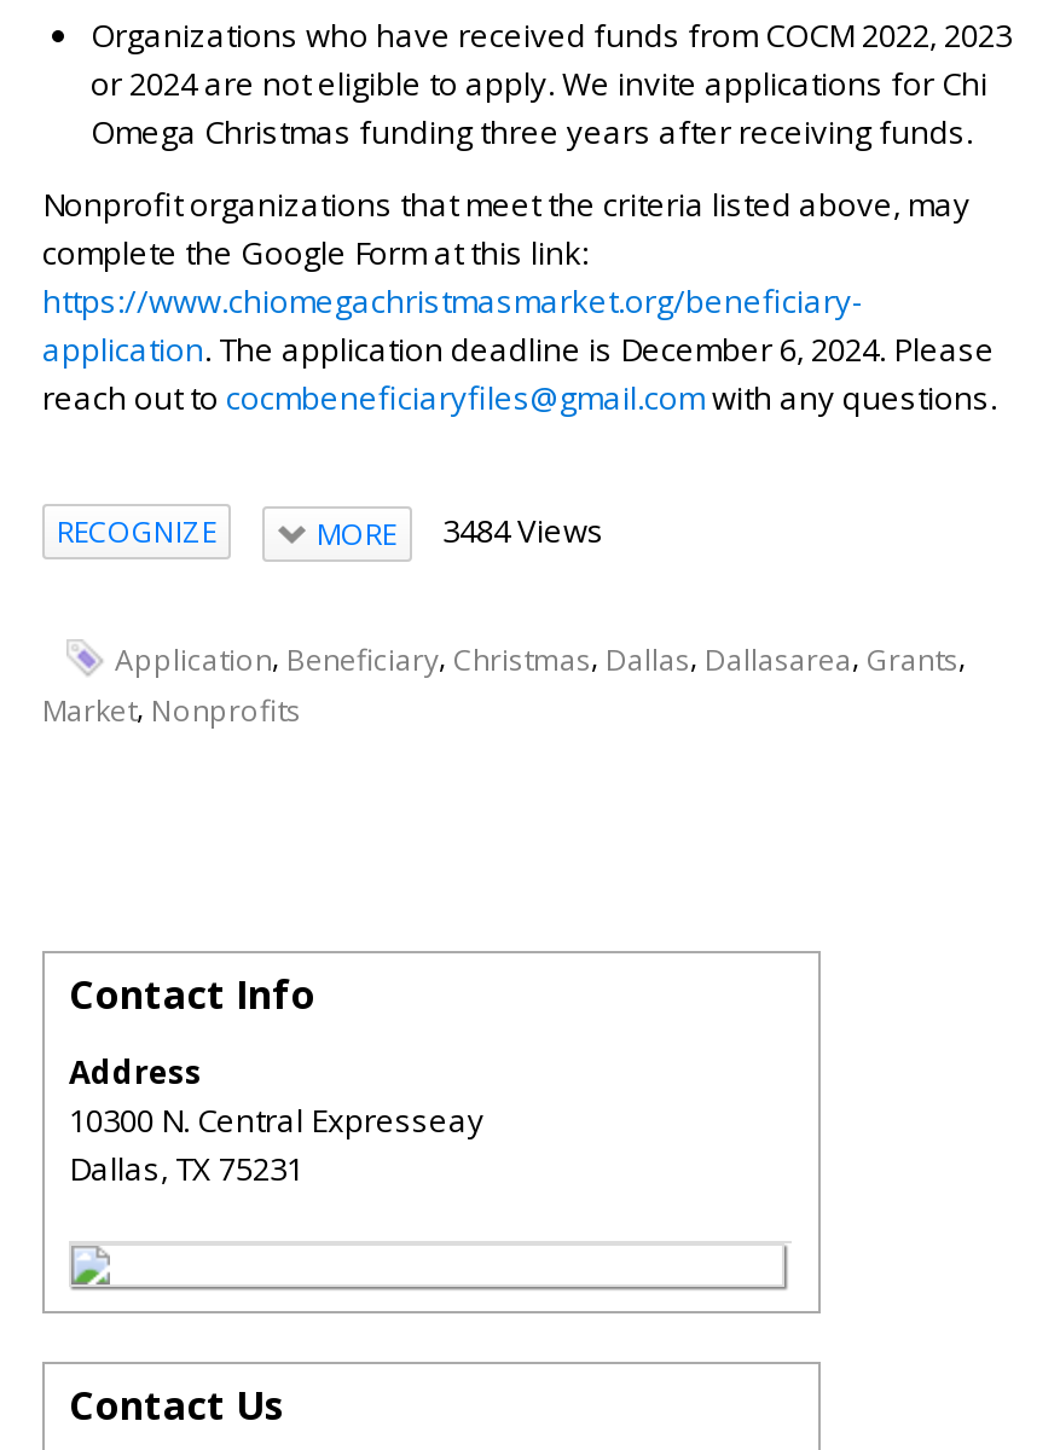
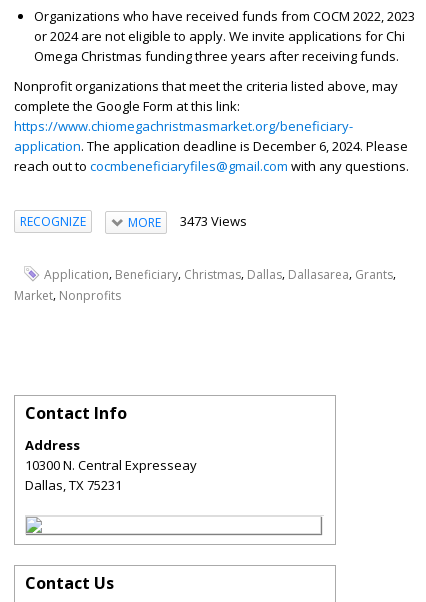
- MORE 3484 Views
+ MORE 3473 Views
